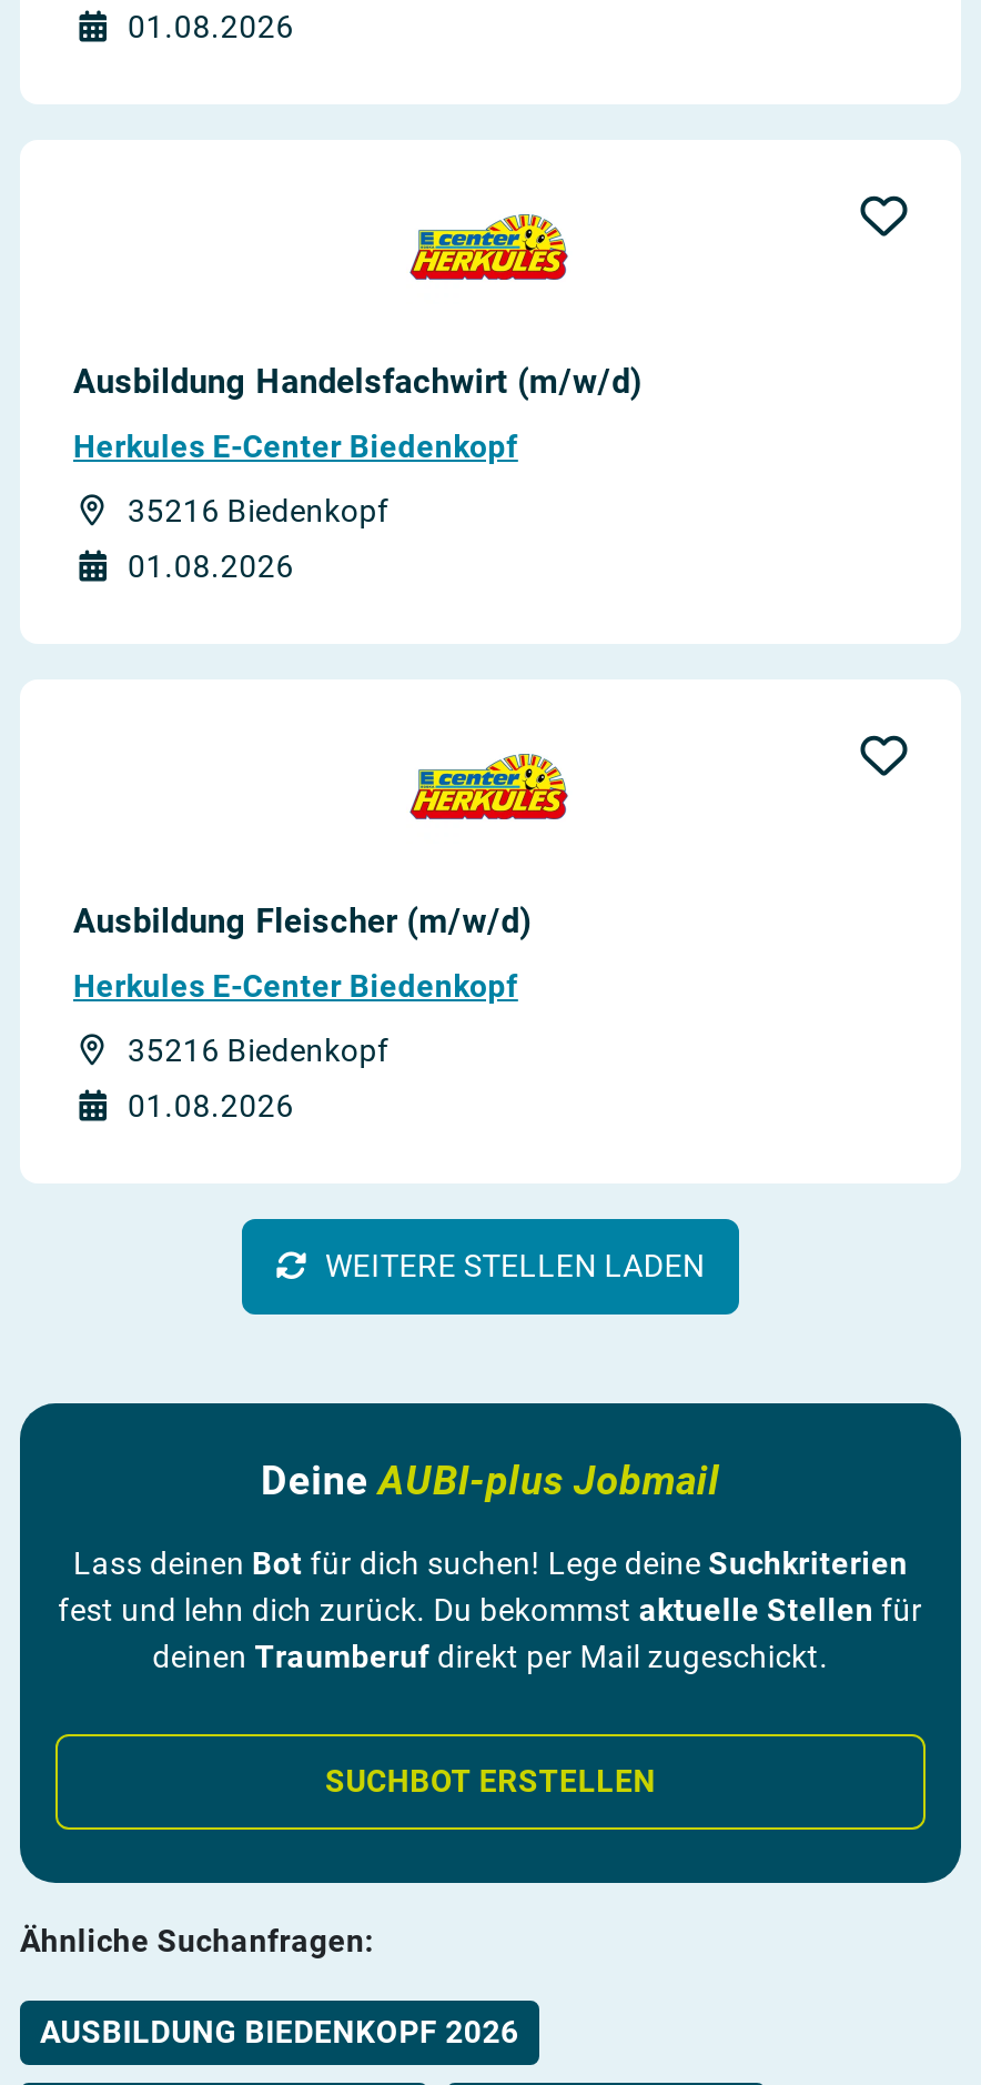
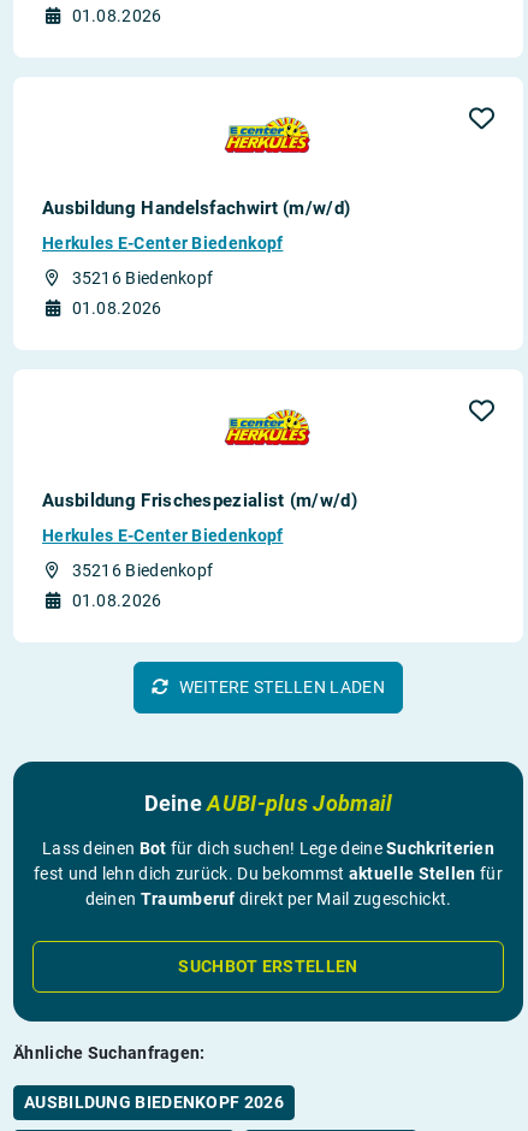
- Ausbildung Fleischer (m/w/d)
+ Ausbildung Frischespezialist (m/w/d)
